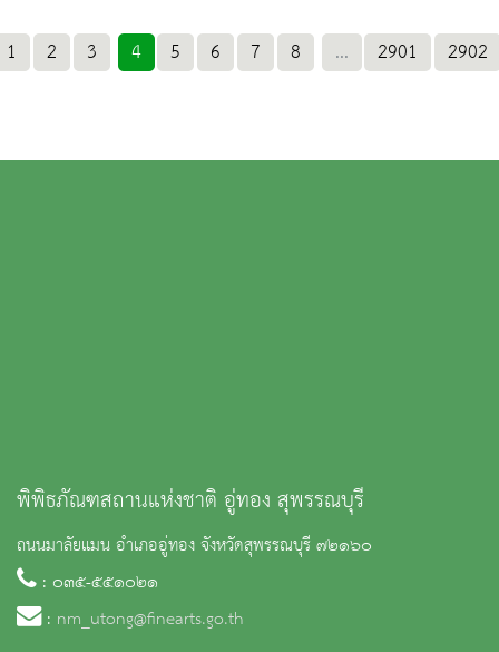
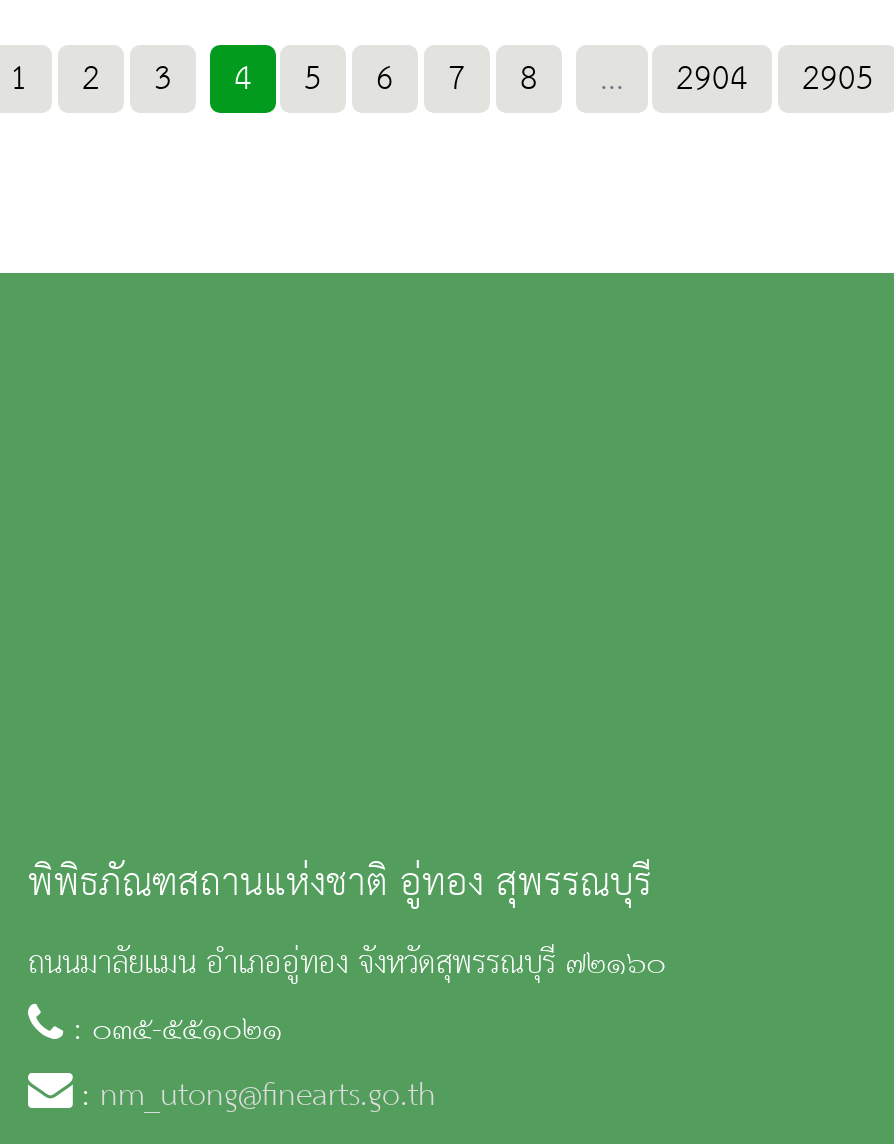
- 2901
+ 2904

- 2902
+ 2905
